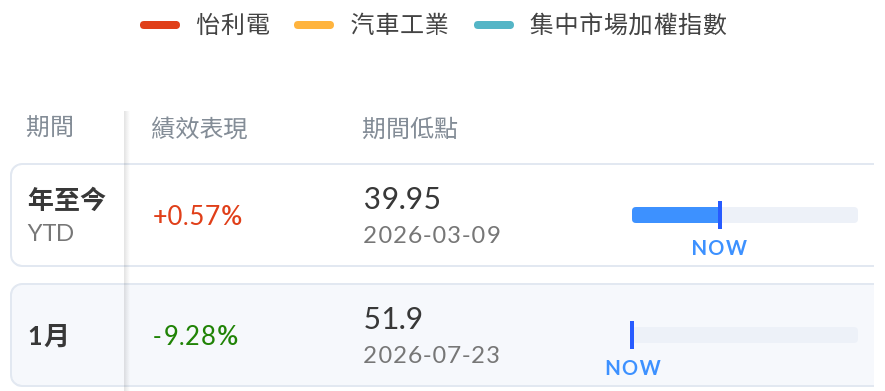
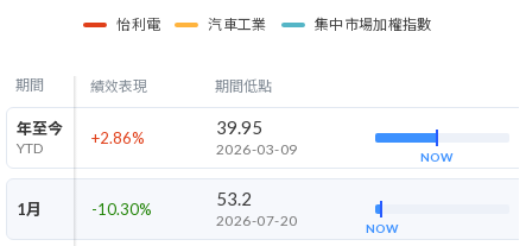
- 年至今 +0.57%
+ 年至今 +2.86%

- 51.9
+ 53.2

- -9.28%
+ -10.30%

- 2026-07-23
+ 2026-07-20
